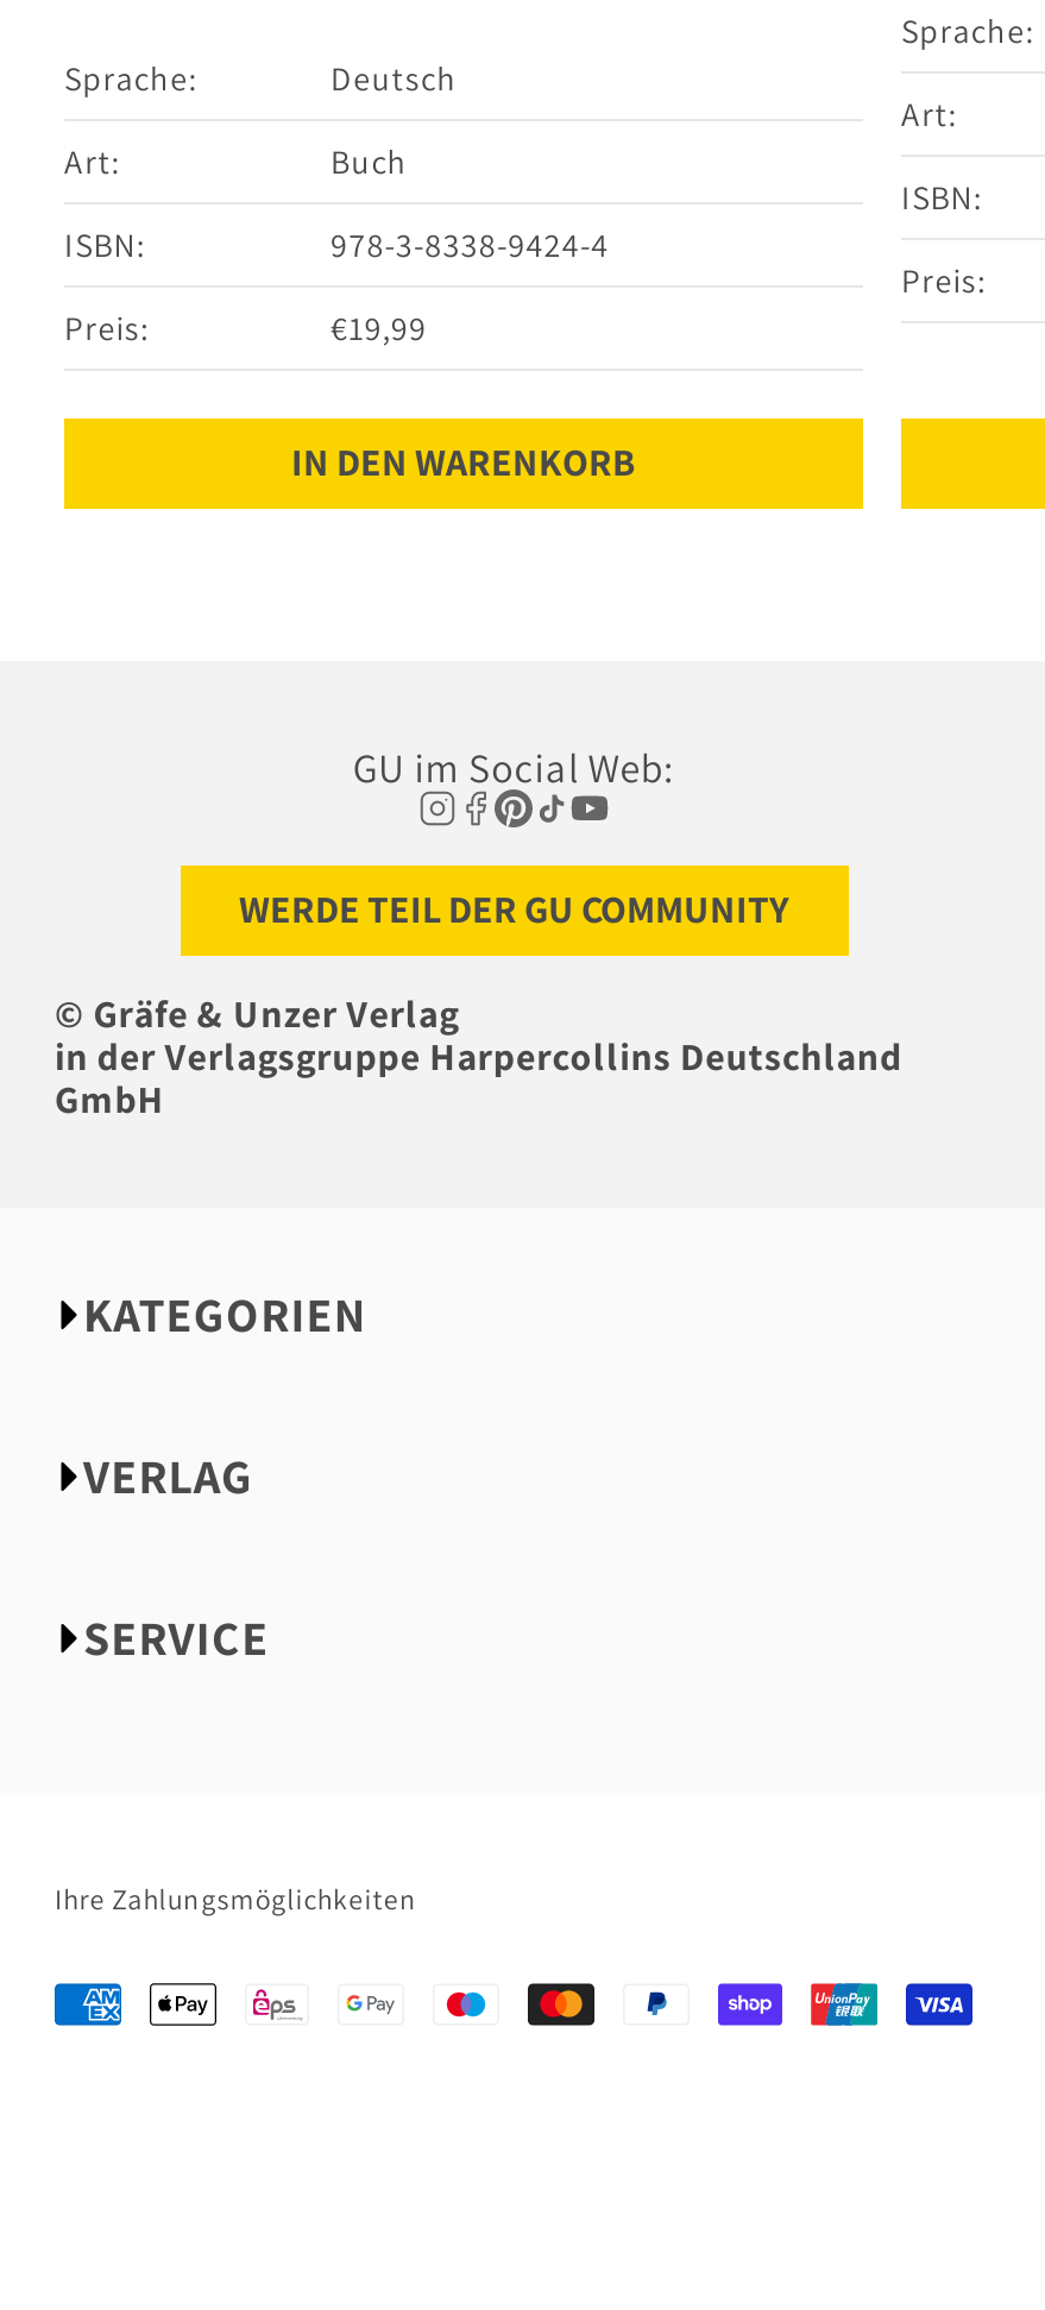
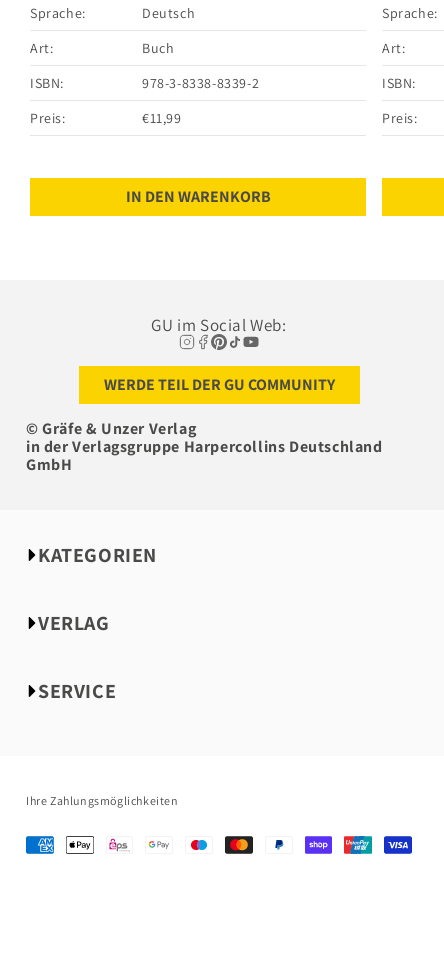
moved up: Sprache: | Deutsch | Art: | Buch | ISBN: | Preis:

- 978-3-8338-9424-4
+ 978-3-8338-8339-2

- €19,99
+ €11,99
